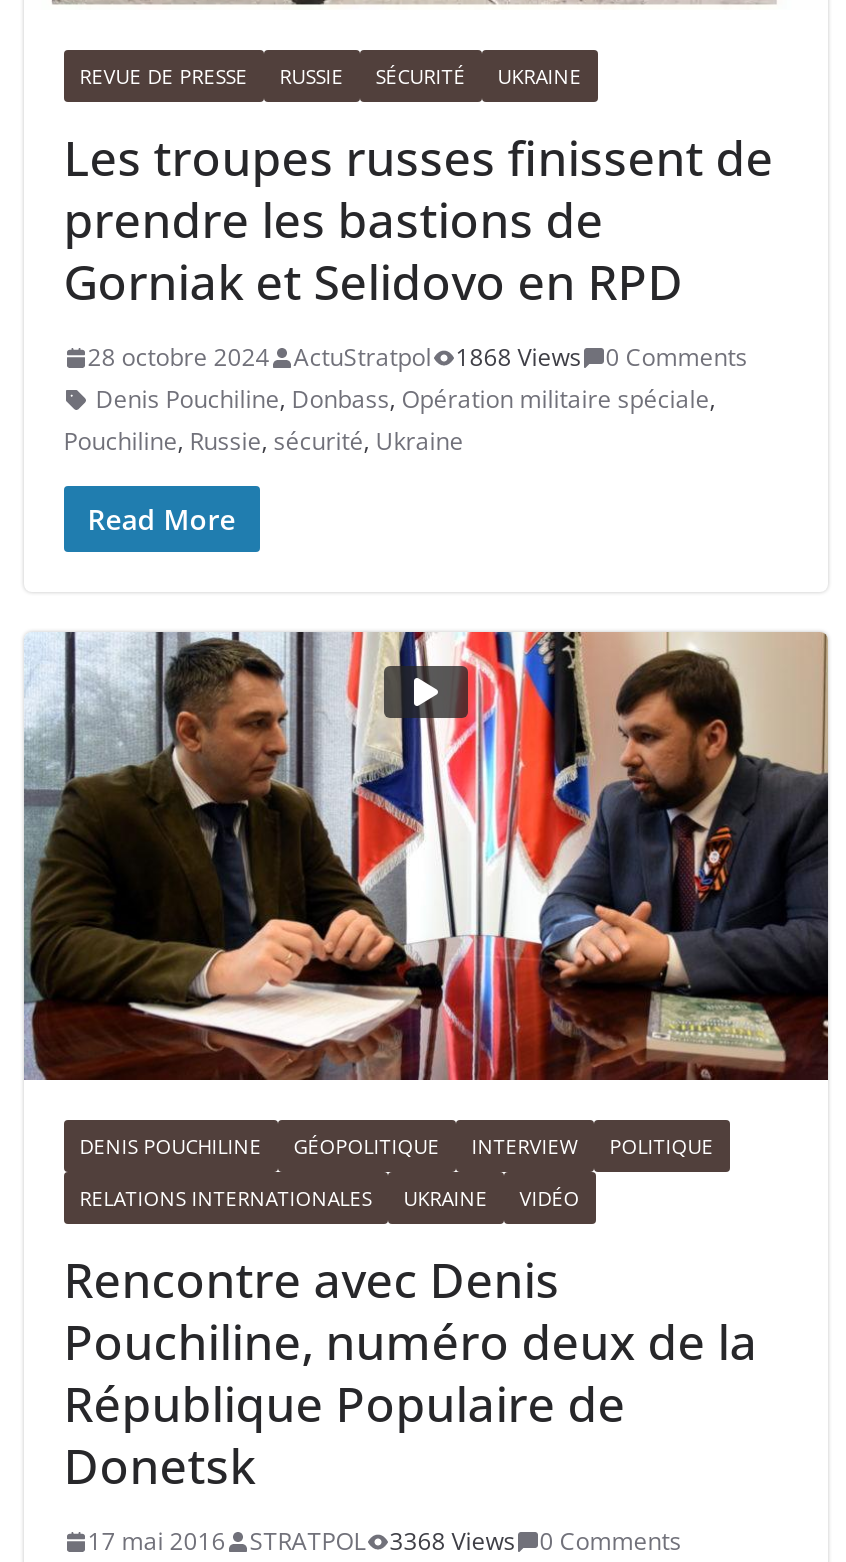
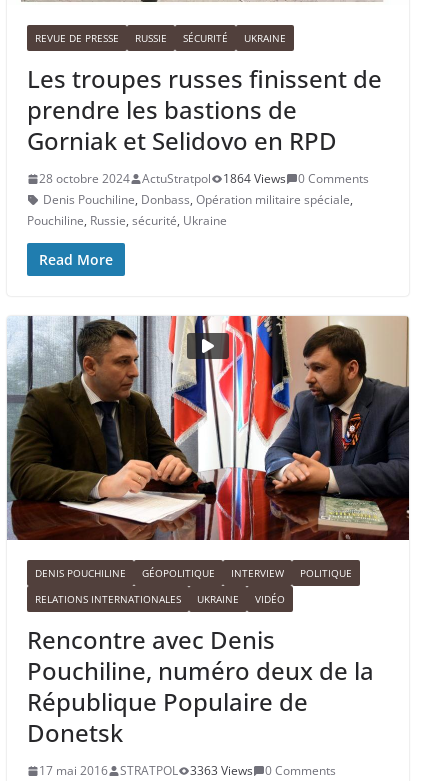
- 28 octobre 2024 ActuStratpol 1868 Views 0 Comments
+ 28 octobre 2024 ActuStratpol 1864 Views 0 Comments

- 17 mai 2016 STRATPOL 3368 Views 0 Comments
+ 17 mai 2016 STRATPOL 3363 Views 0 Comments
